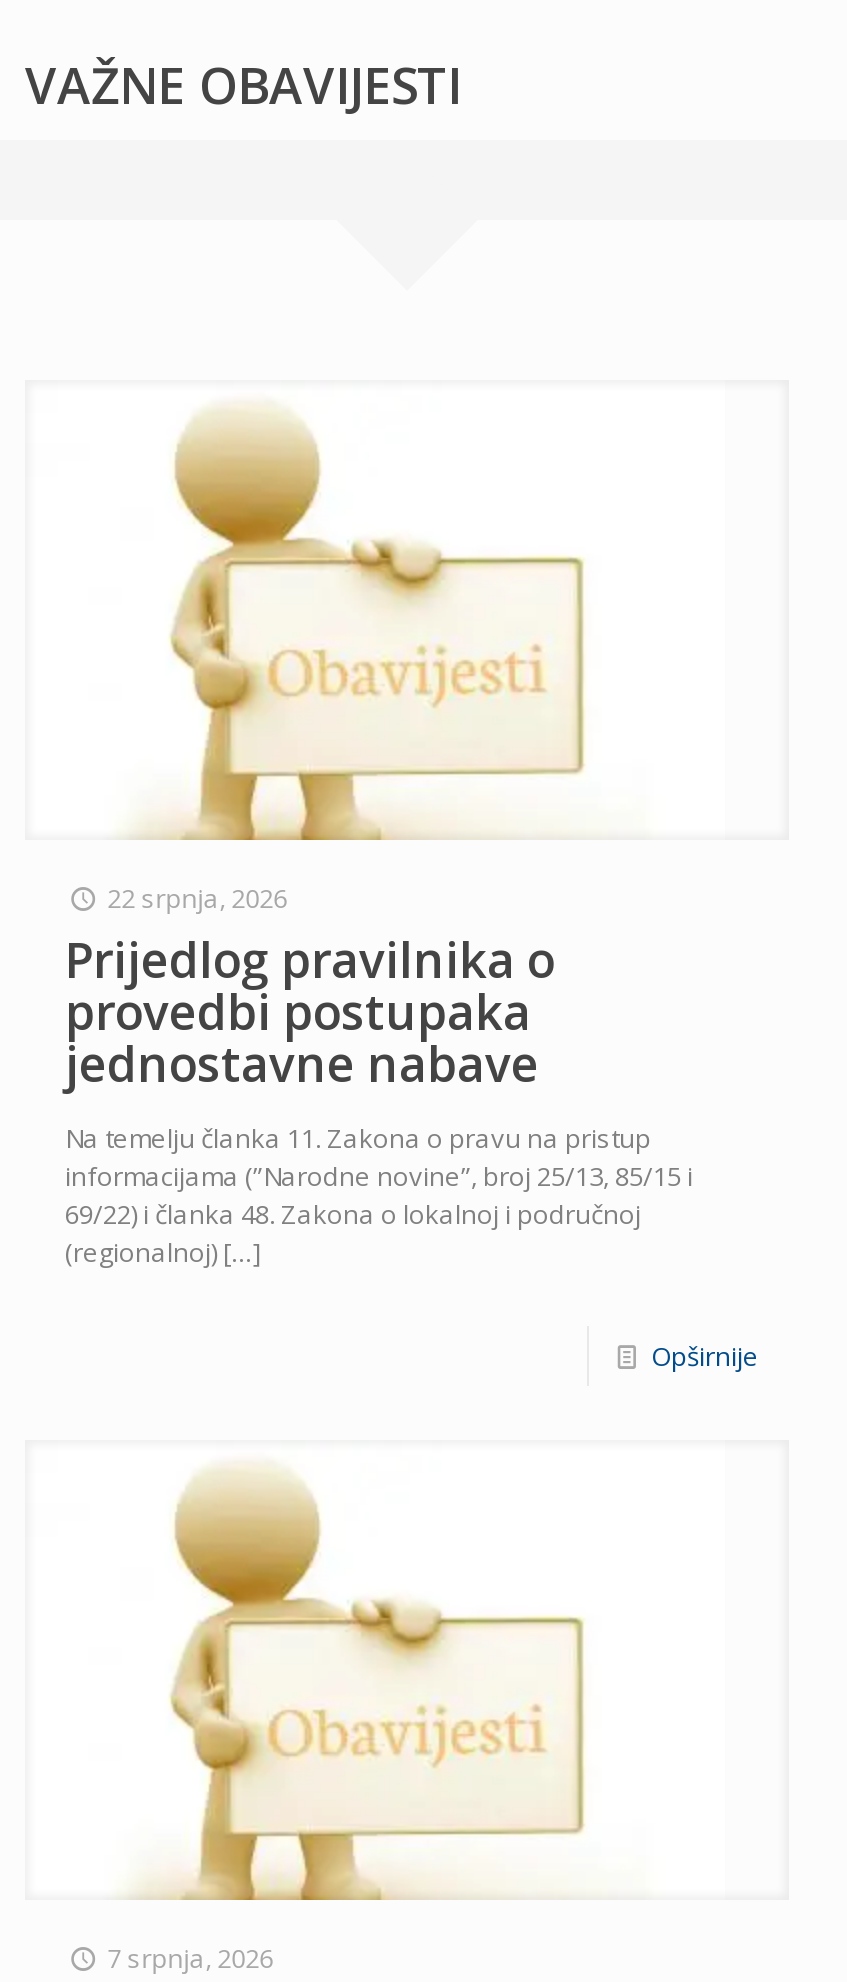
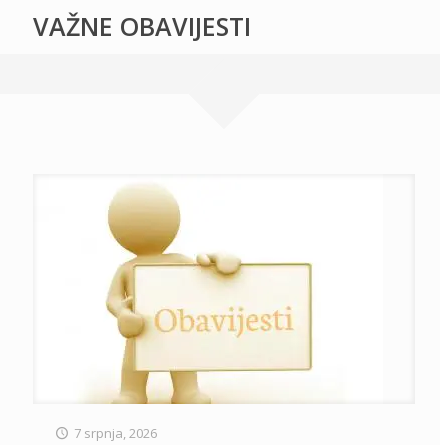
- 22 srpnja, 2026
- Prijedlog pravilnika o
- provedbi postupaka
- jednostavne nabave
- Na temelju članka 11. Zakona o pravu na pristup
- informacijama (”Narodne novine”, broj 25/13, 85/15 i
- 69/22) i članka 48. Zakona o lokalnoj i područnoj
- (regionalnoj) […]
- Opširnije
